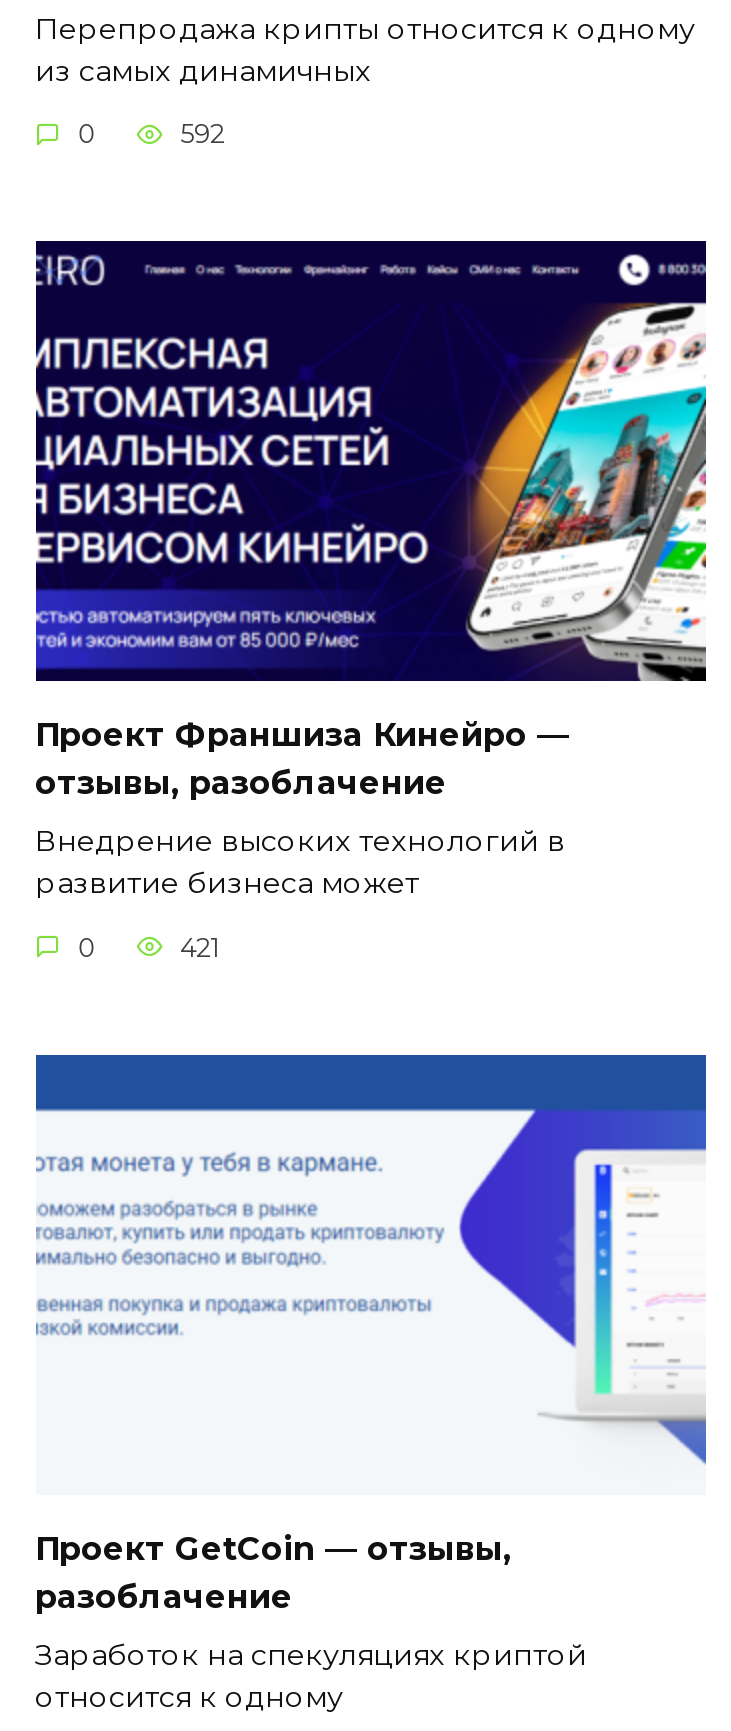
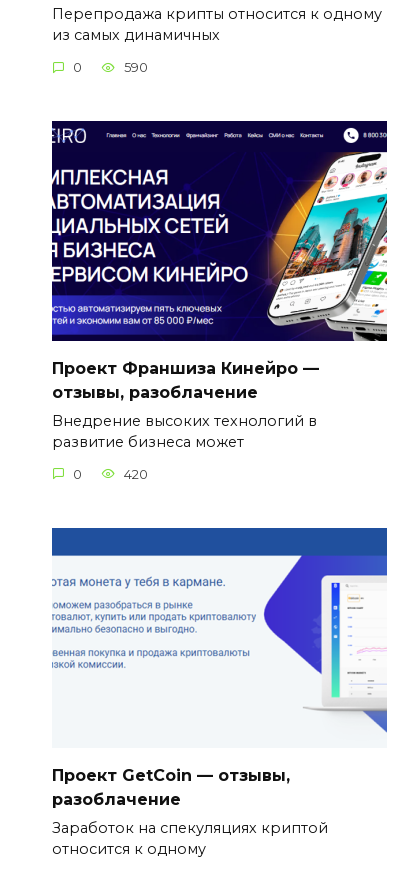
- 592
+ 590

- 421
+ 420
